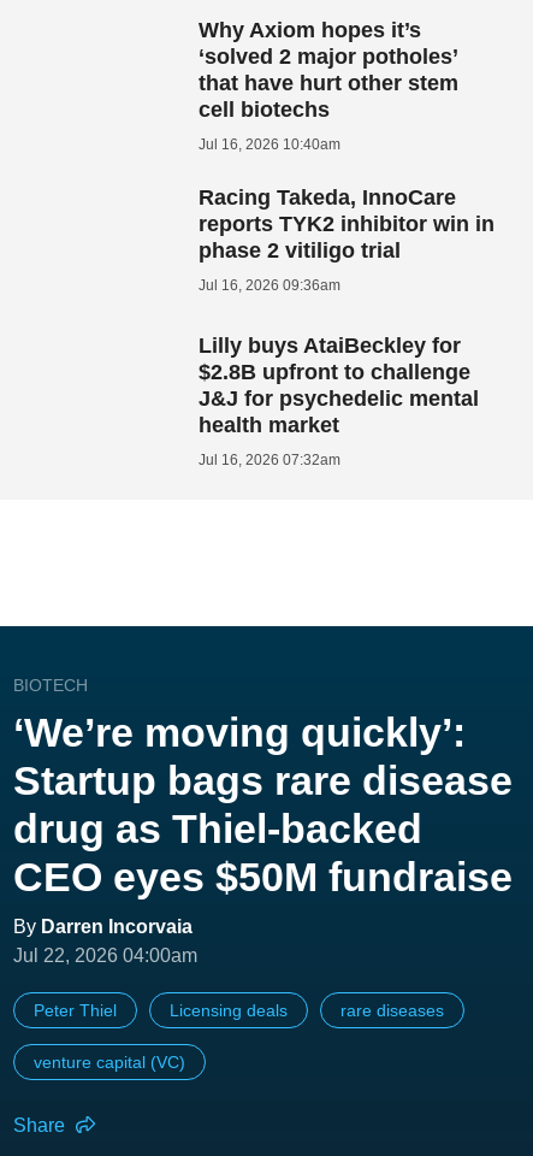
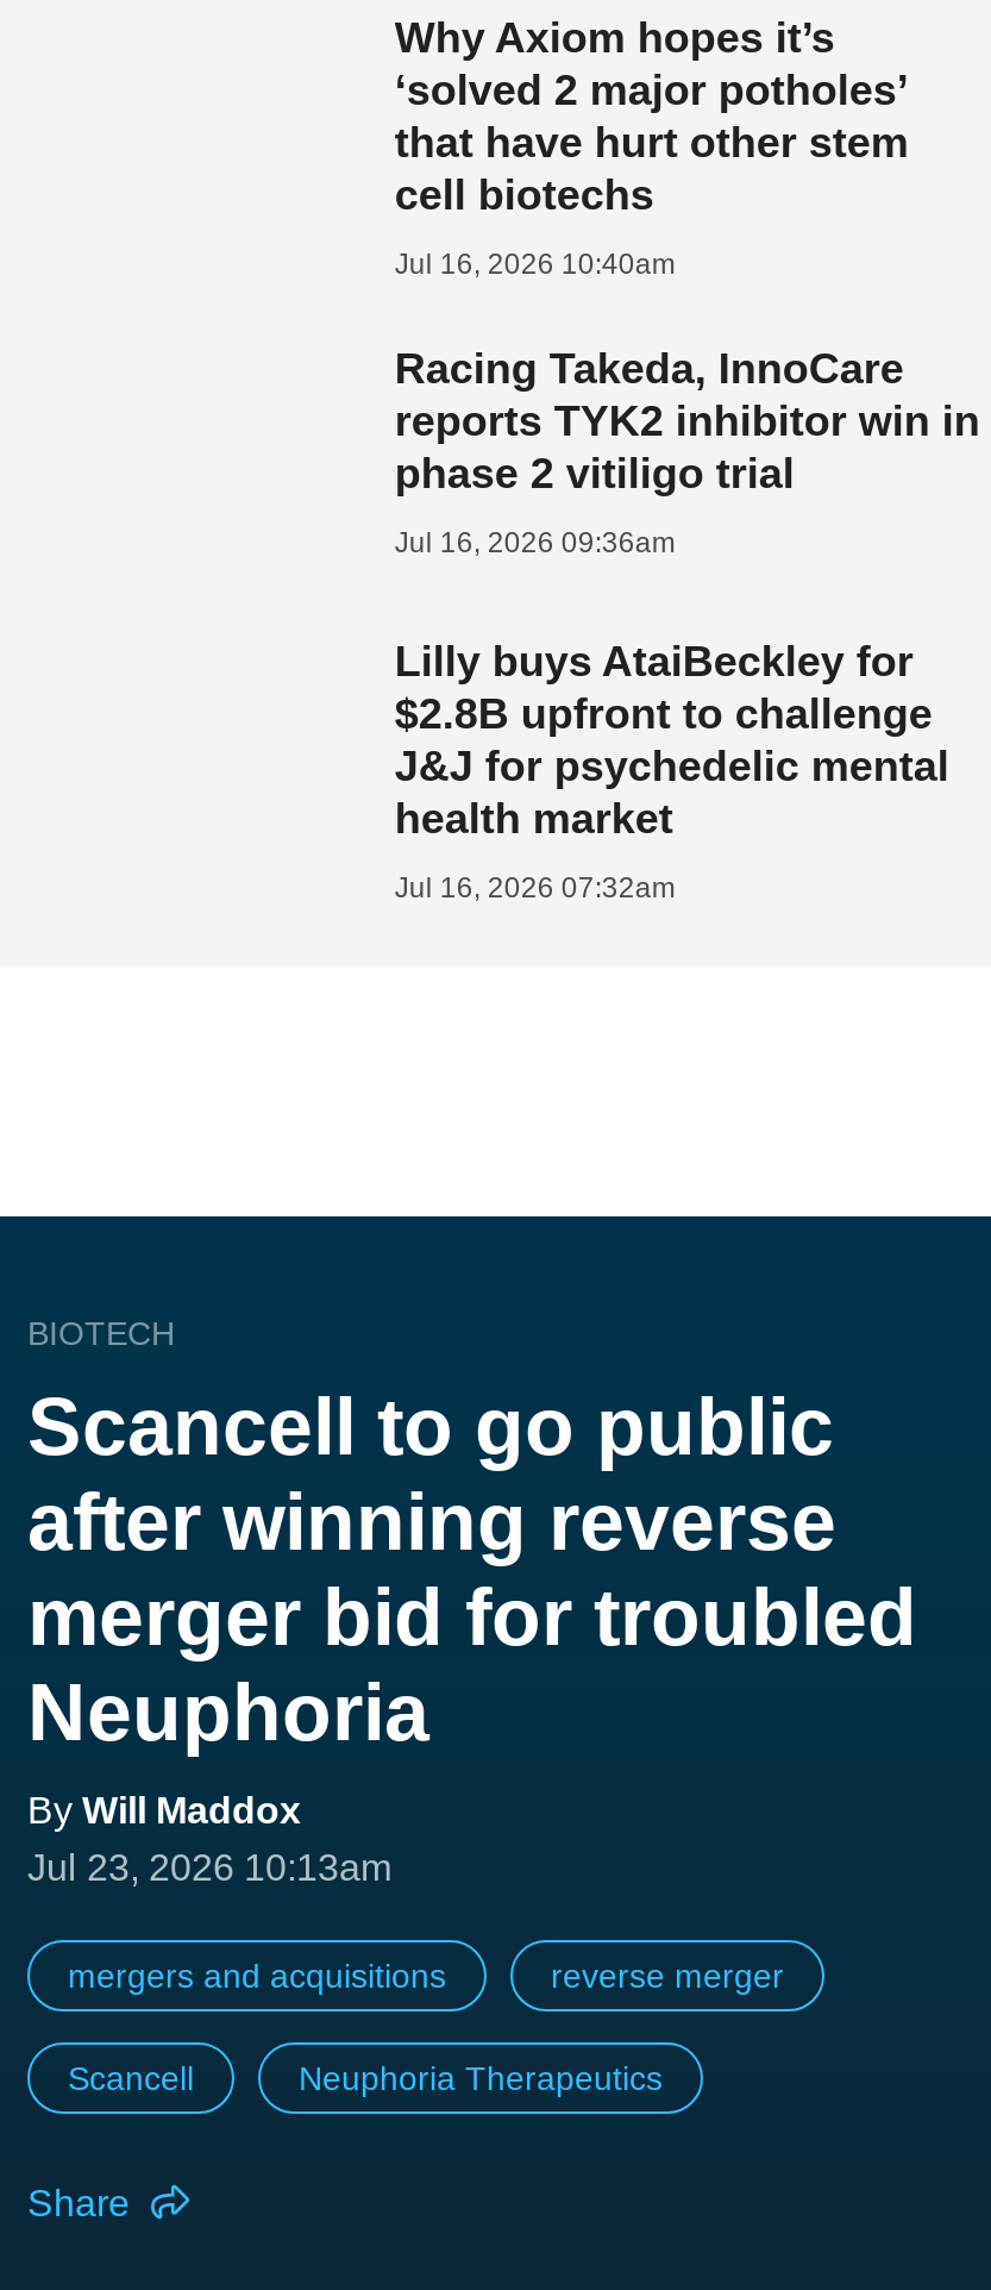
- ‘We’re moving quickly’:
- Startup bags rare disease
- drug as Thiel-backed
- CEO eyes $50M fundraise
- By Darren Incorvaia
- Jul 22, 2026 04:00am
+ Scancell to go public
+ after winning reverse
+ merger bid for troubled
+ Neuphoria
+ By Will Maddox
+ Jul 23, 2026 10:13am

- Peter Thiel
- Licensing deals
- rare diseases
+ mergers and acquisitions
+ reverse merger

- venture capital (VC)
+ Scancell
+ Neuphoria Therapeutics
